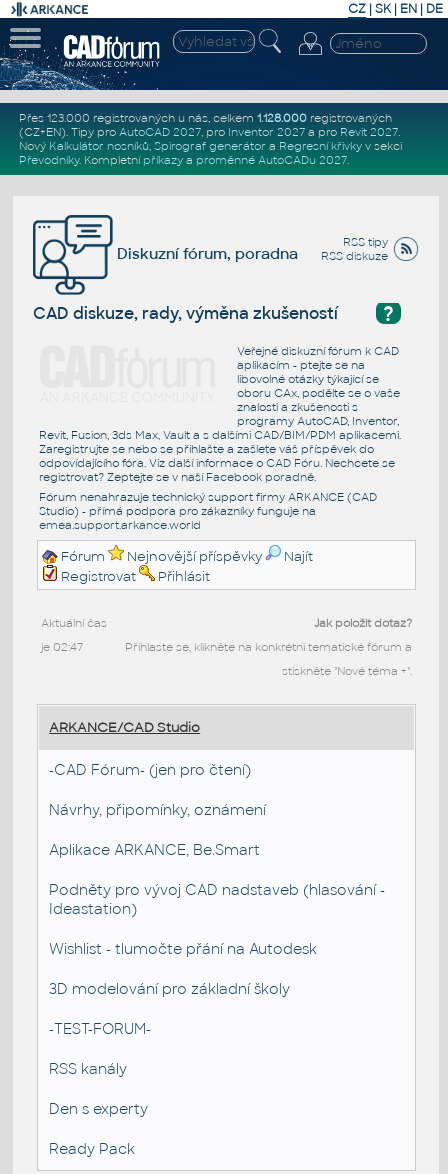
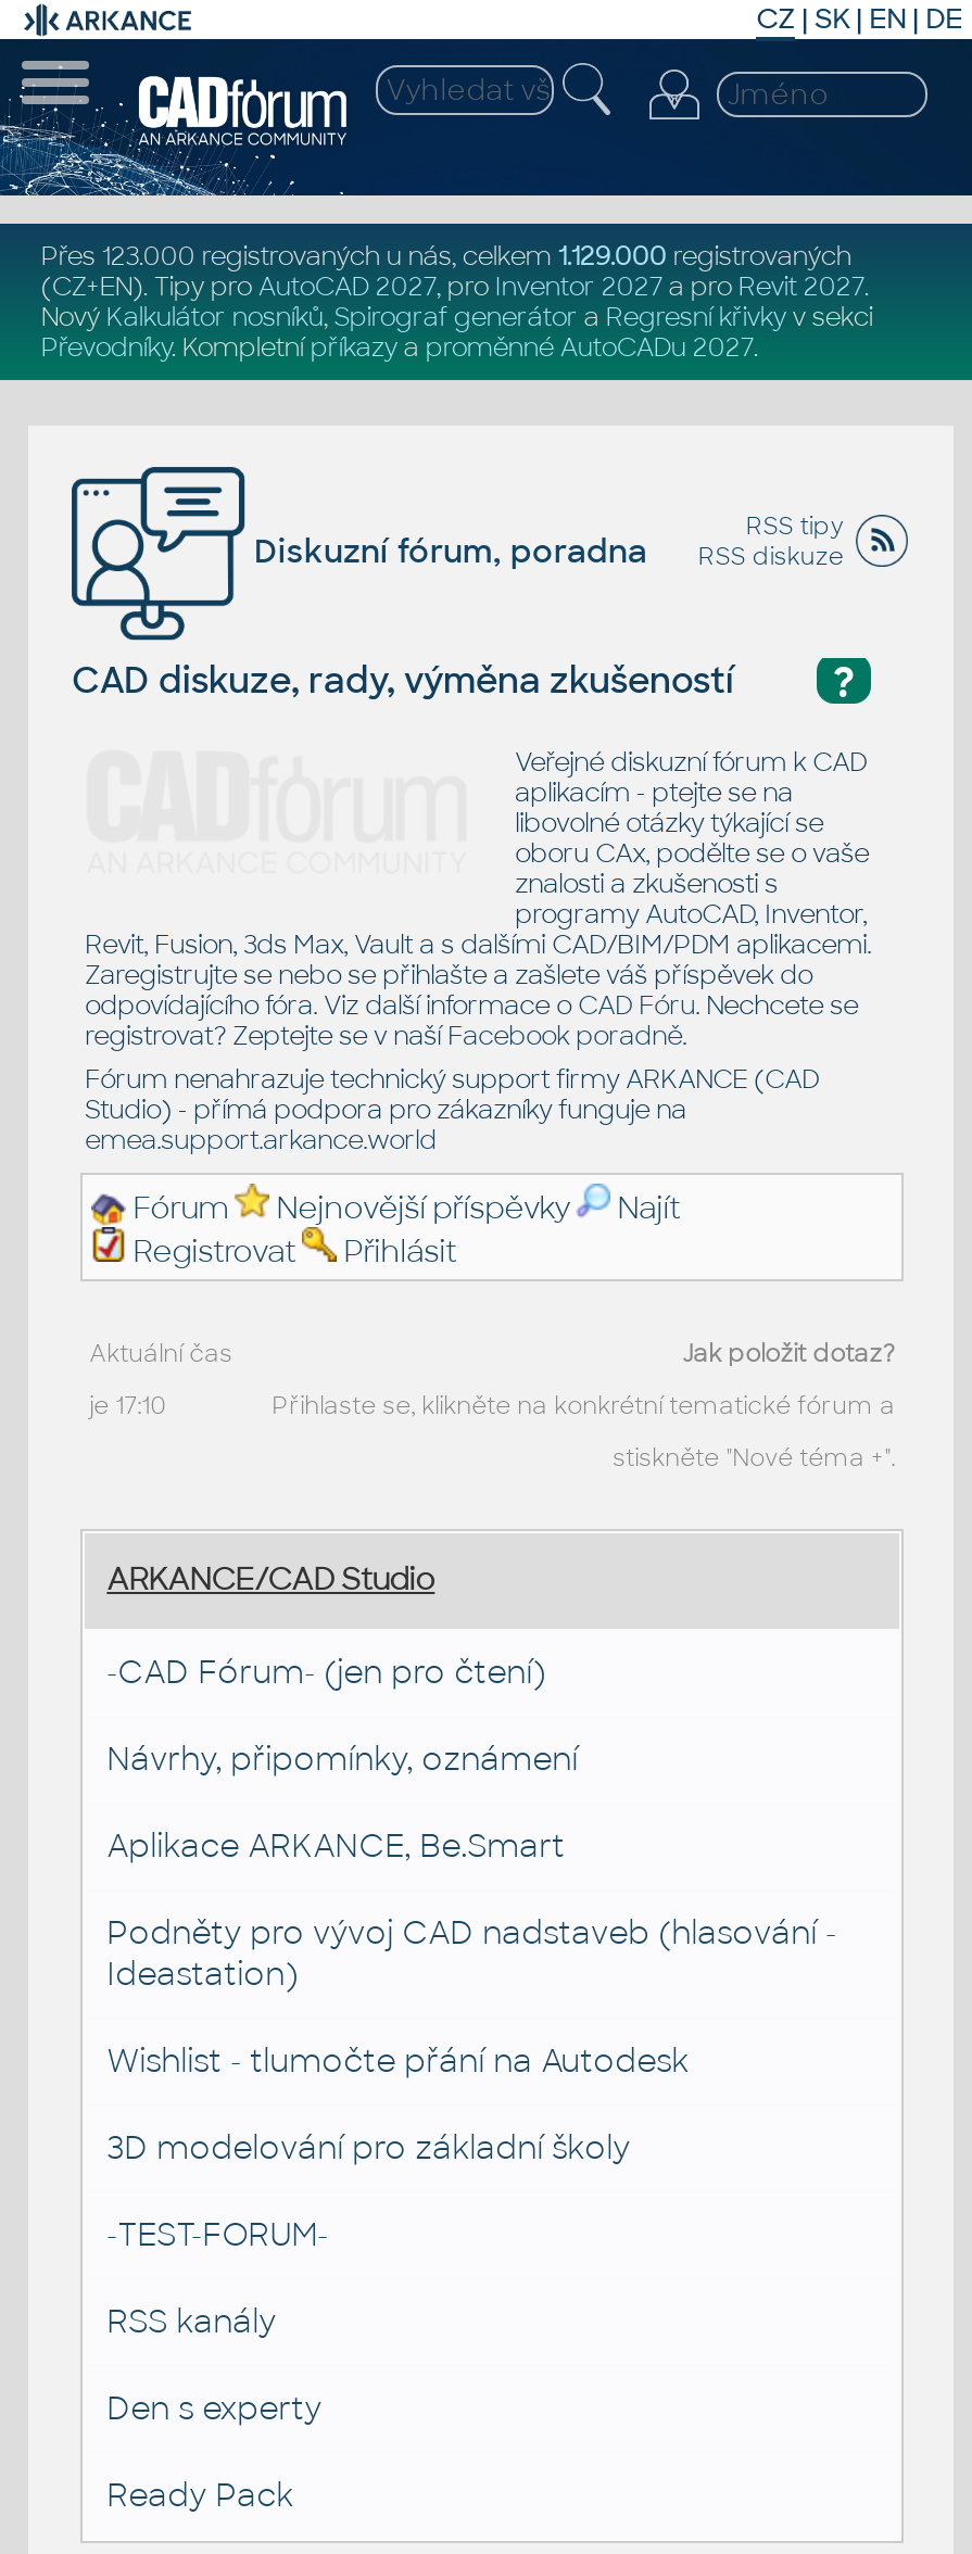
- Přes 123.000 registrovaných u nás, celkem 1.128.000 registrovaných
+ Přes 123.000 registrovaných u nás, celkem 1.129.000 registrovaných

- je 02:47
+ je 17:10
